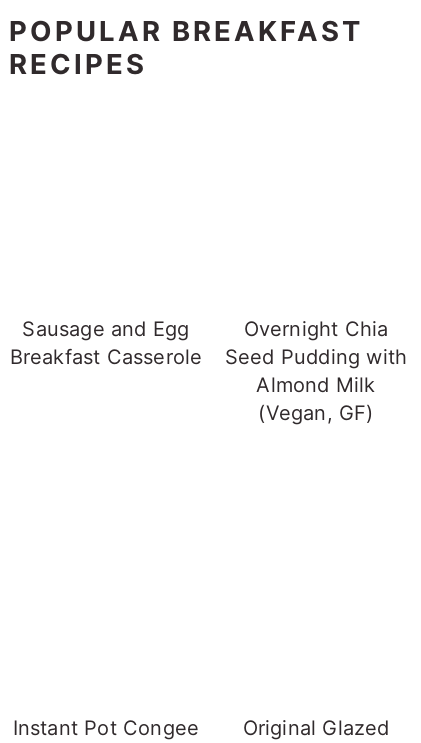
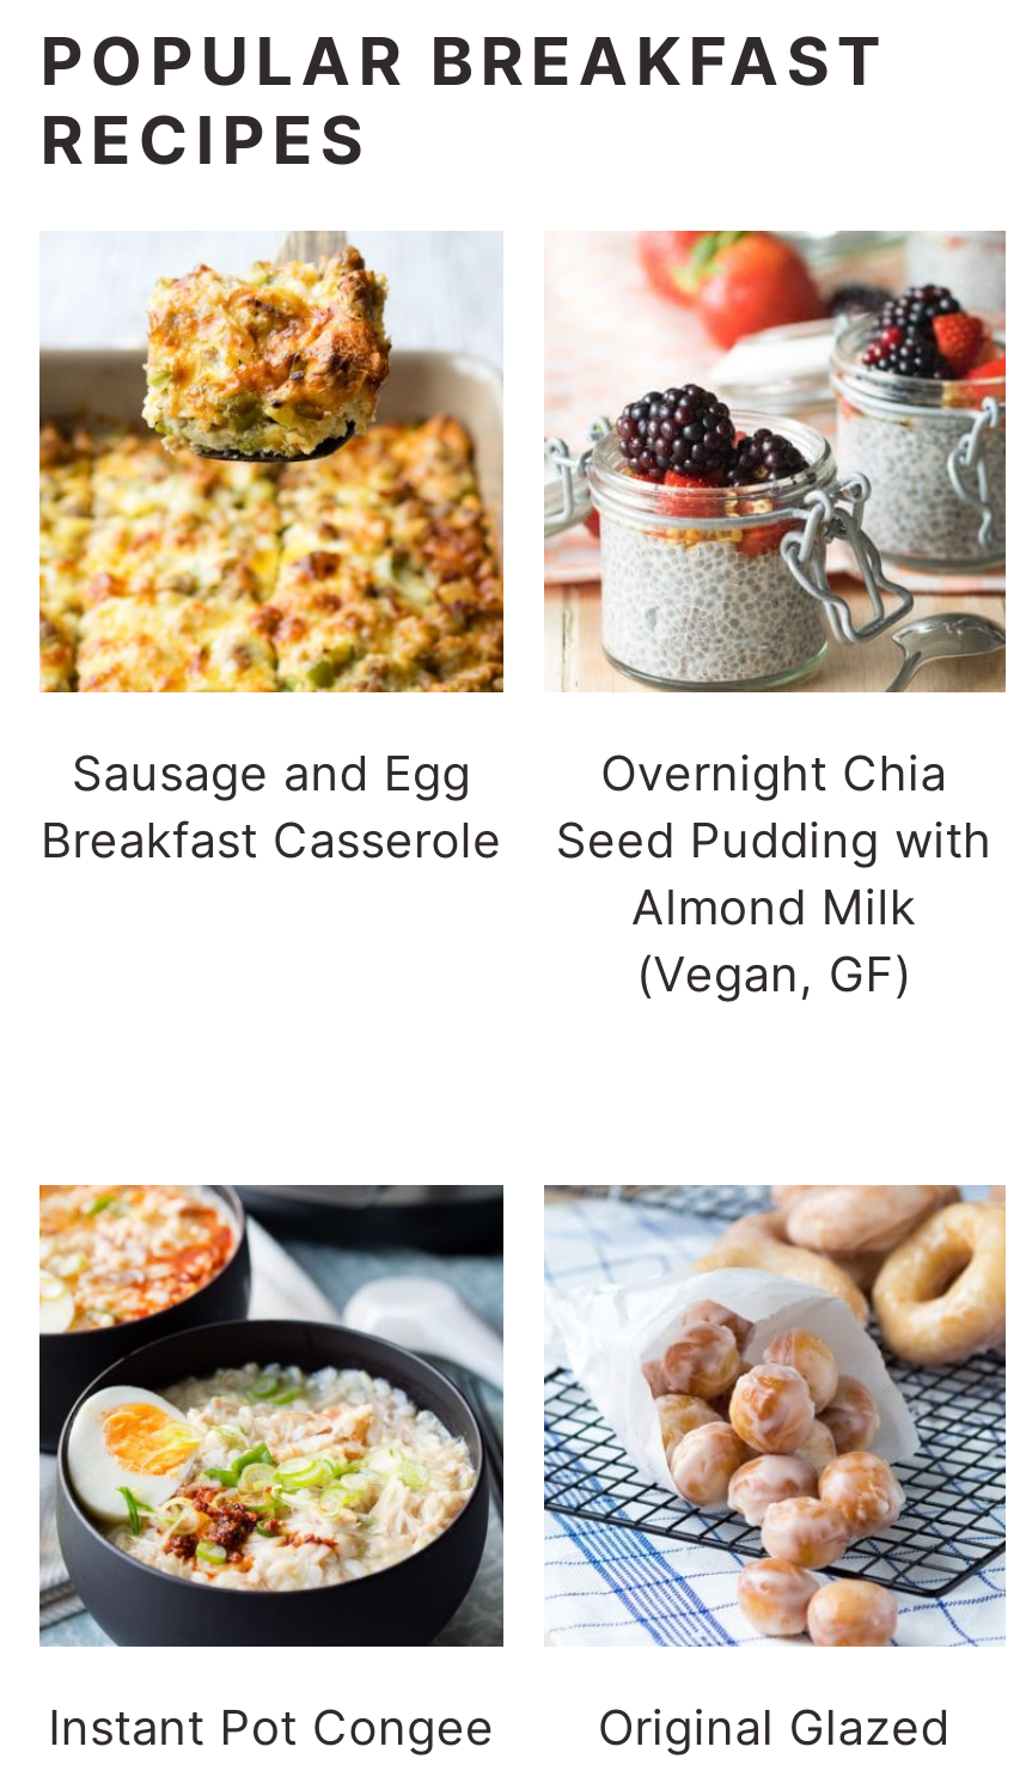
+ [image]

+ [image]

+ [image]

+ [image]
